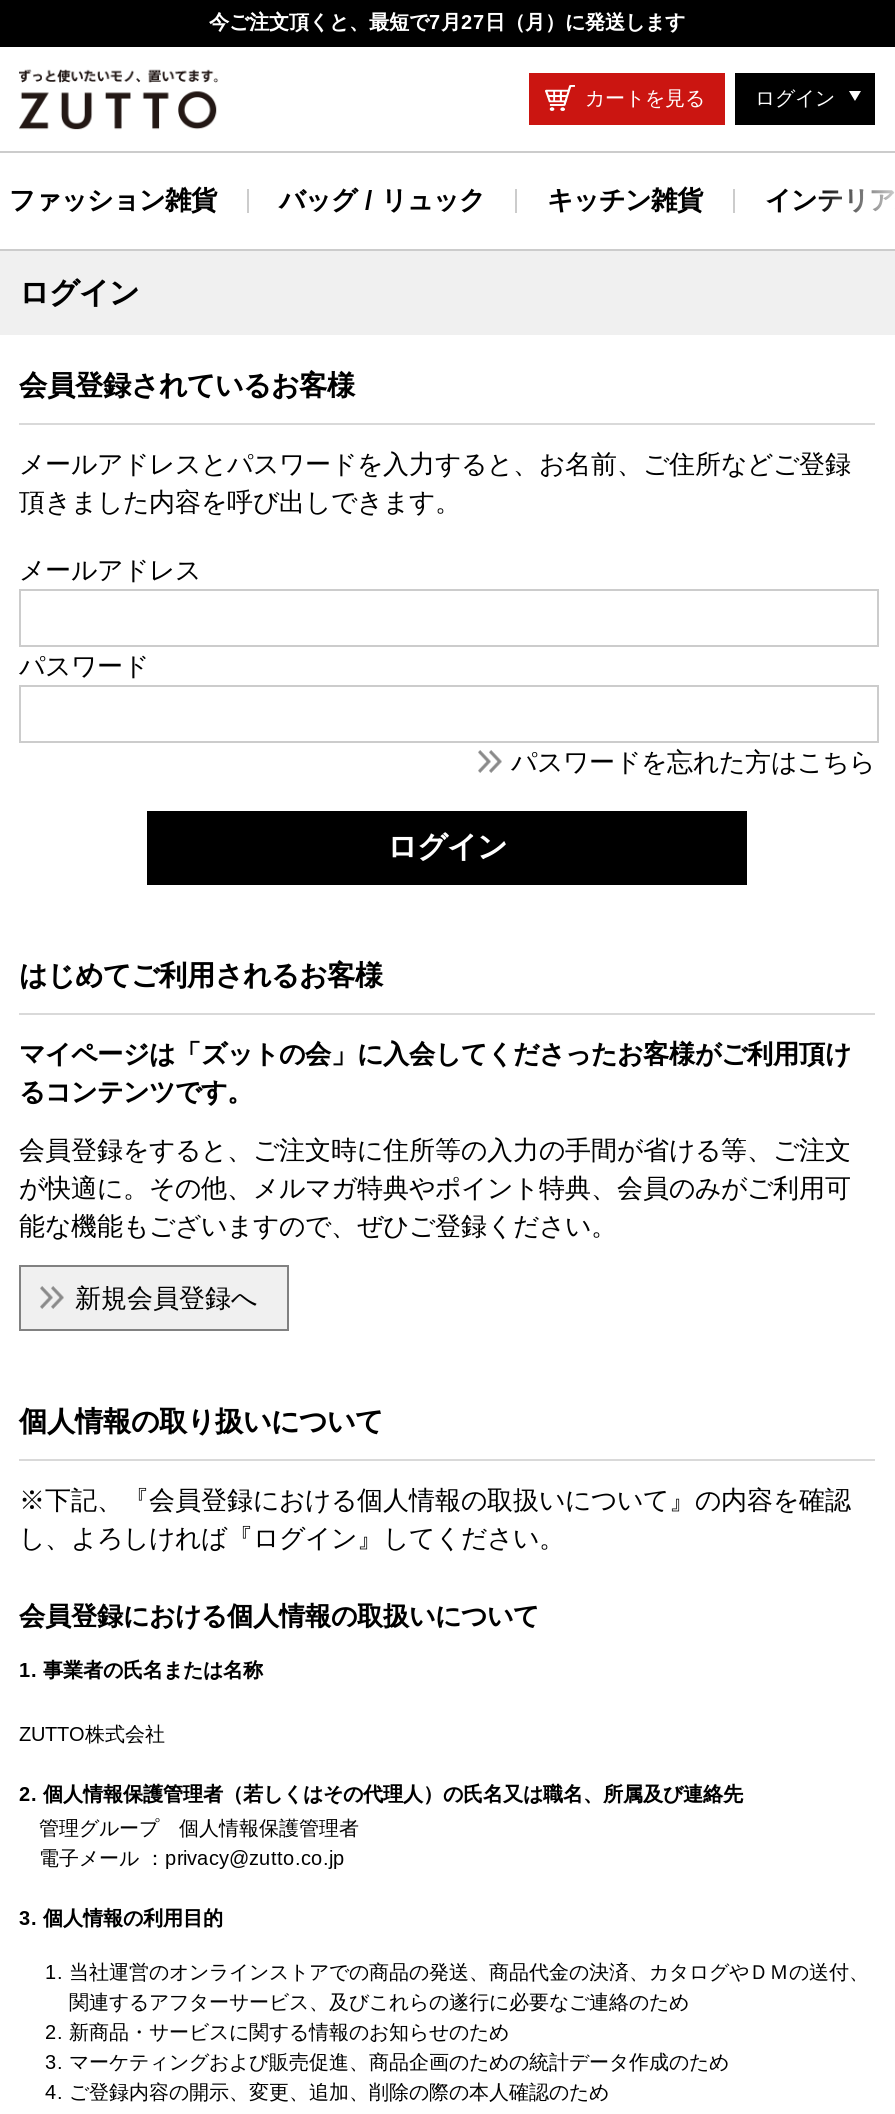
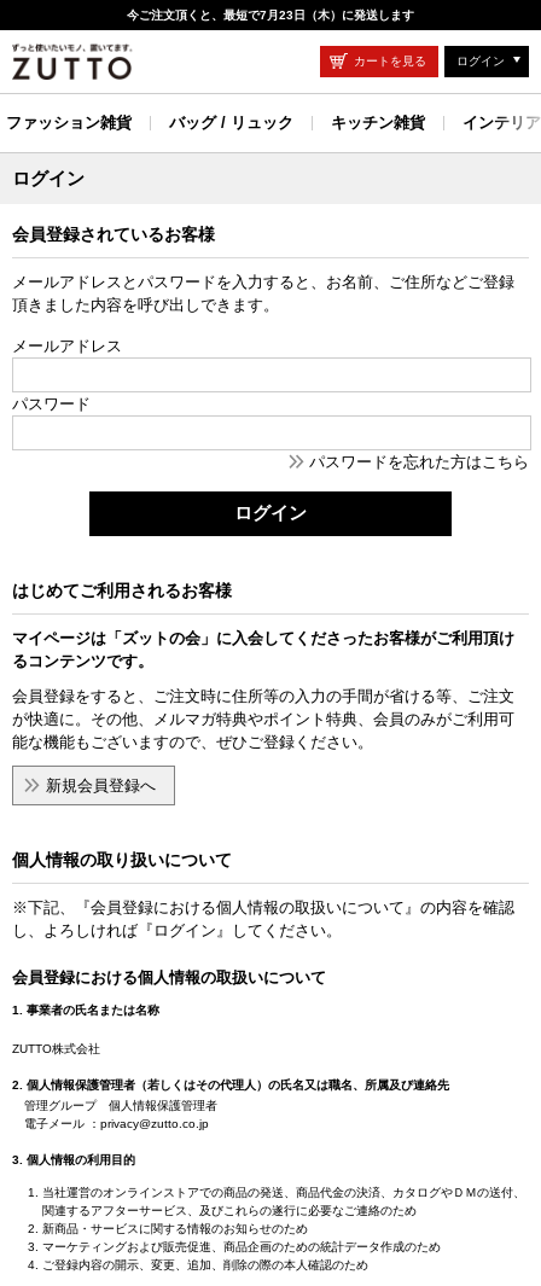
- 今ご注文頂くと、最短で7月27日（月）に発送します
+ 今ご注文頂くと、最短で7月23日（木）に発送します
